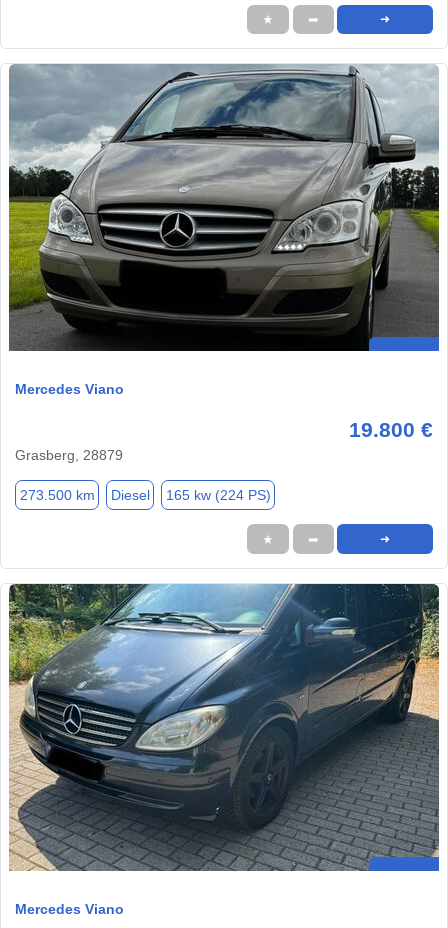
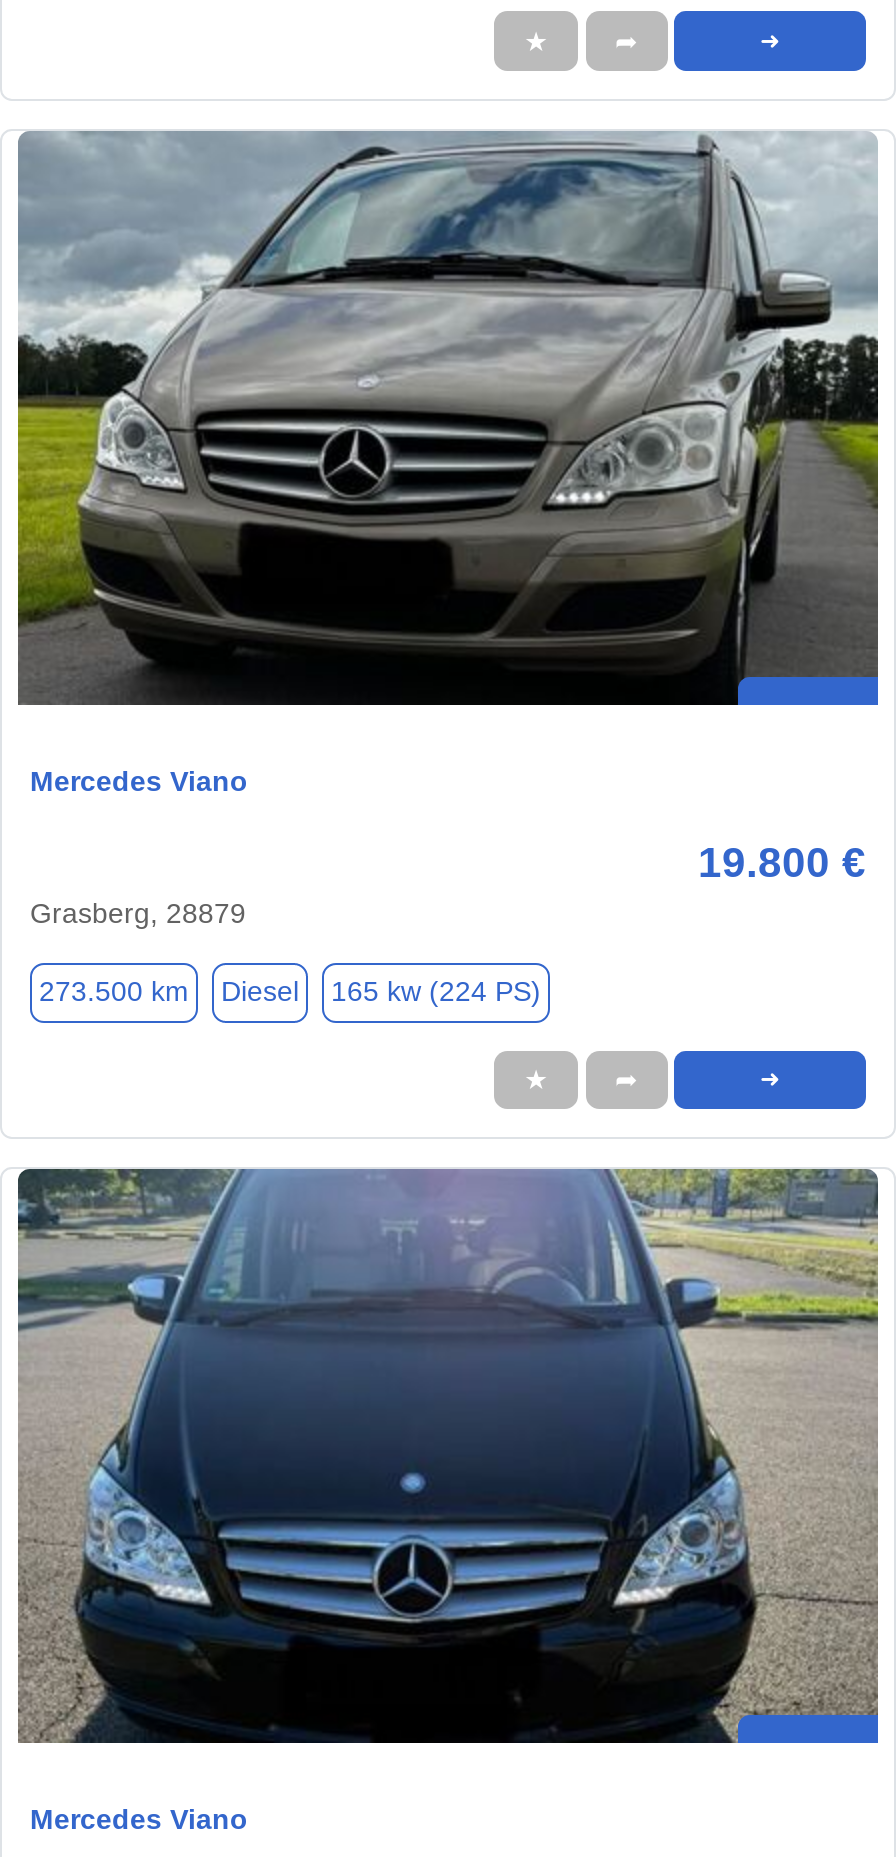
- [image]
+ [image]
